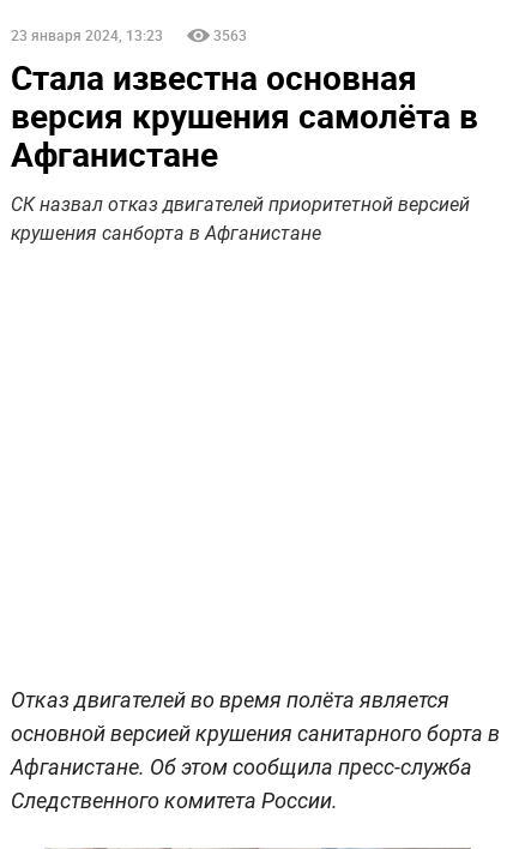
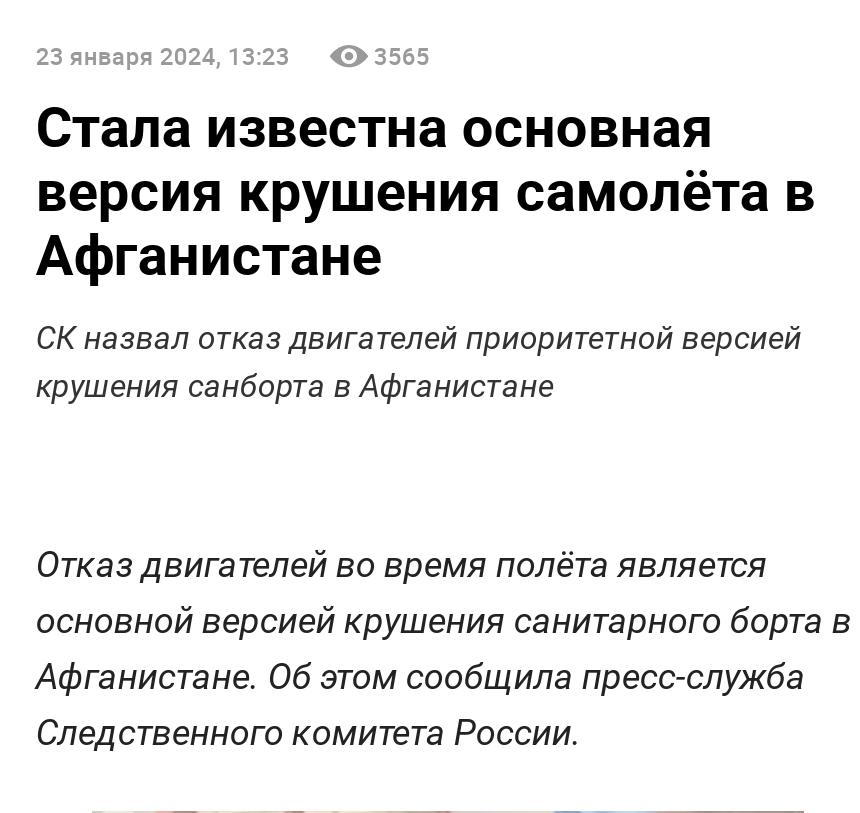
- 3563
+ 3565
